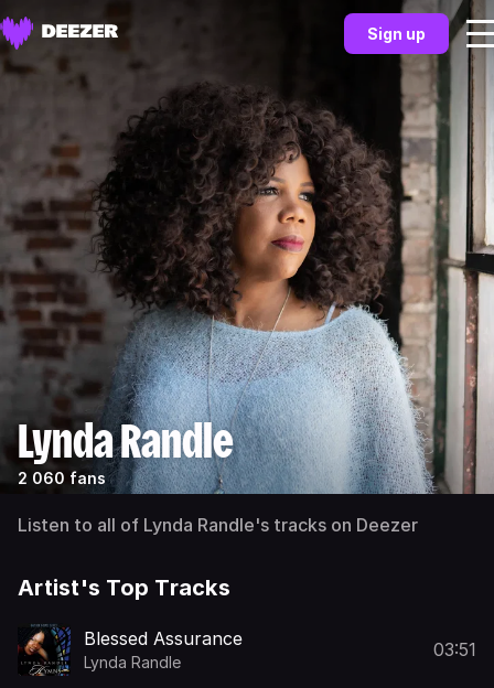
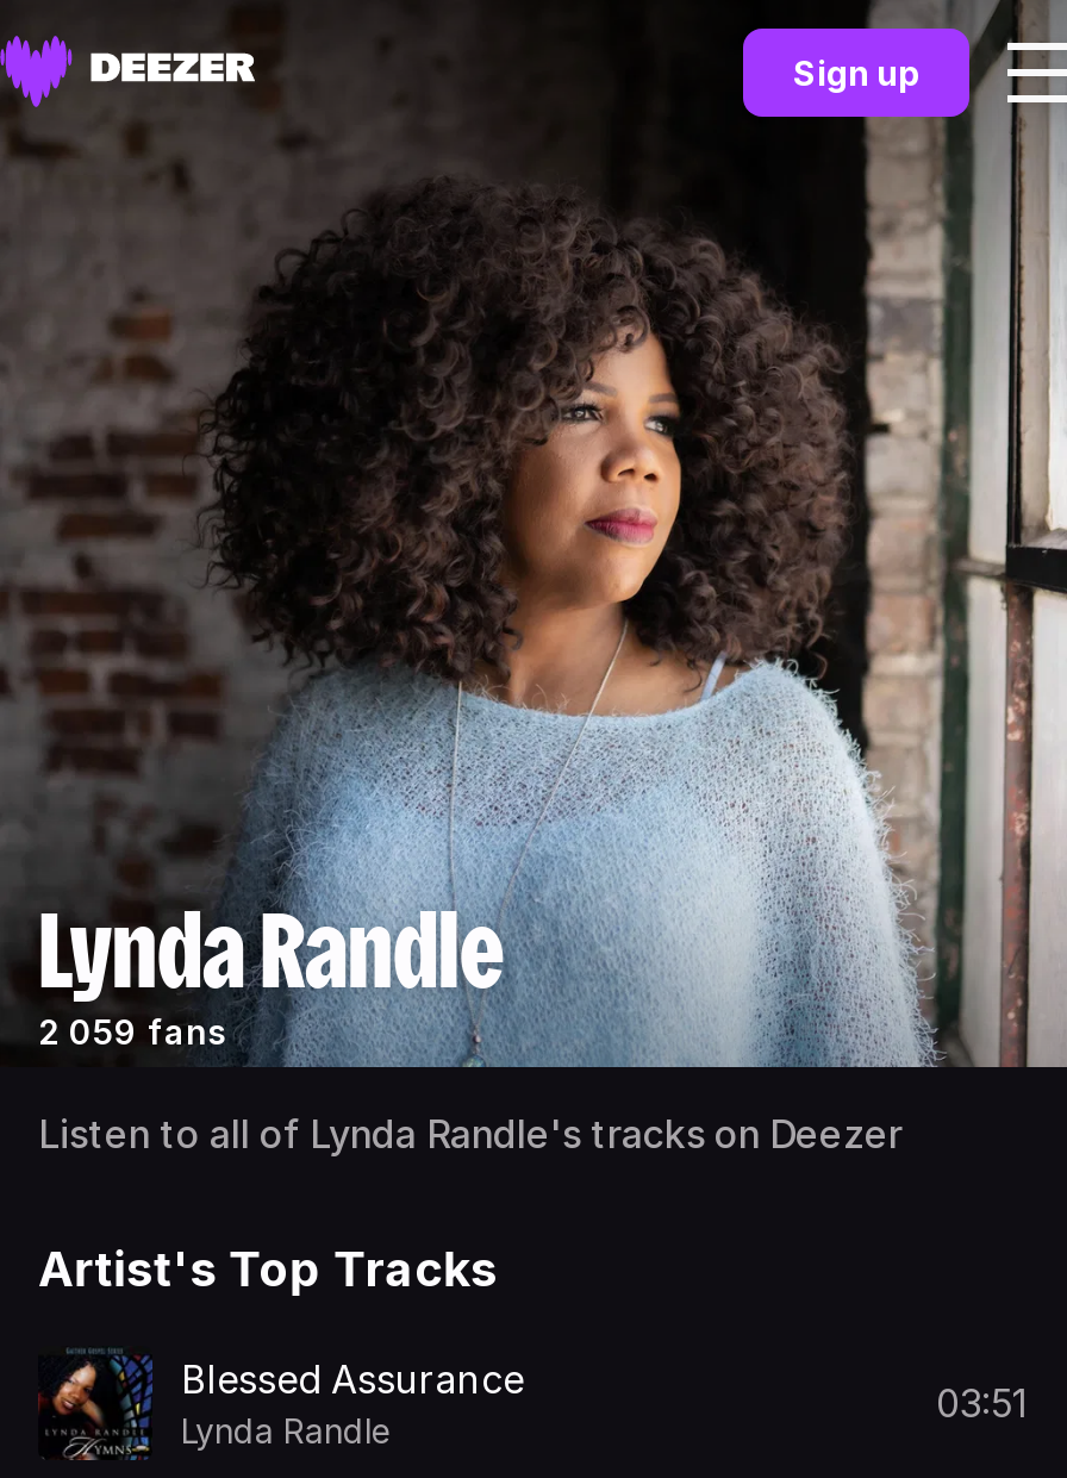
- 2 060 fans
+ 2 059 fans
